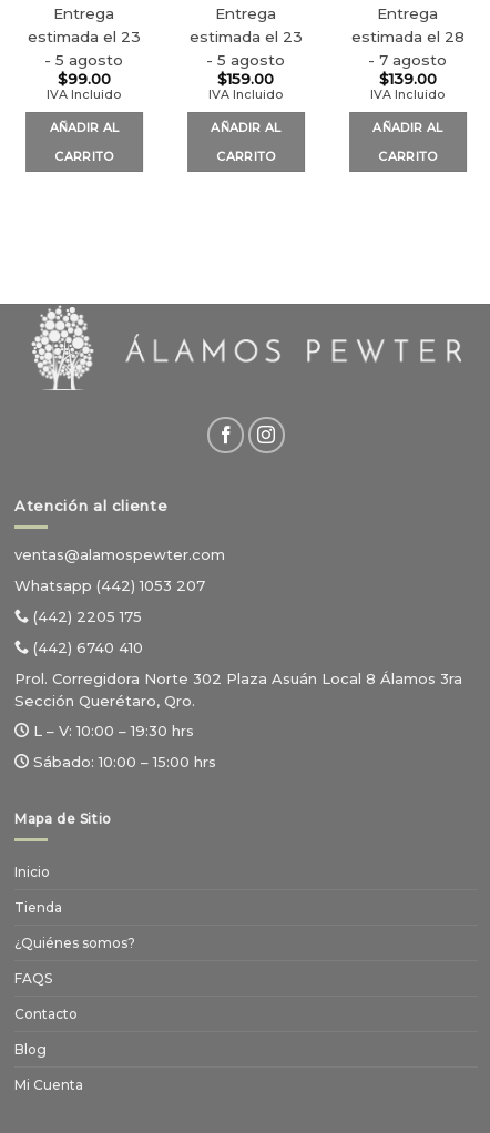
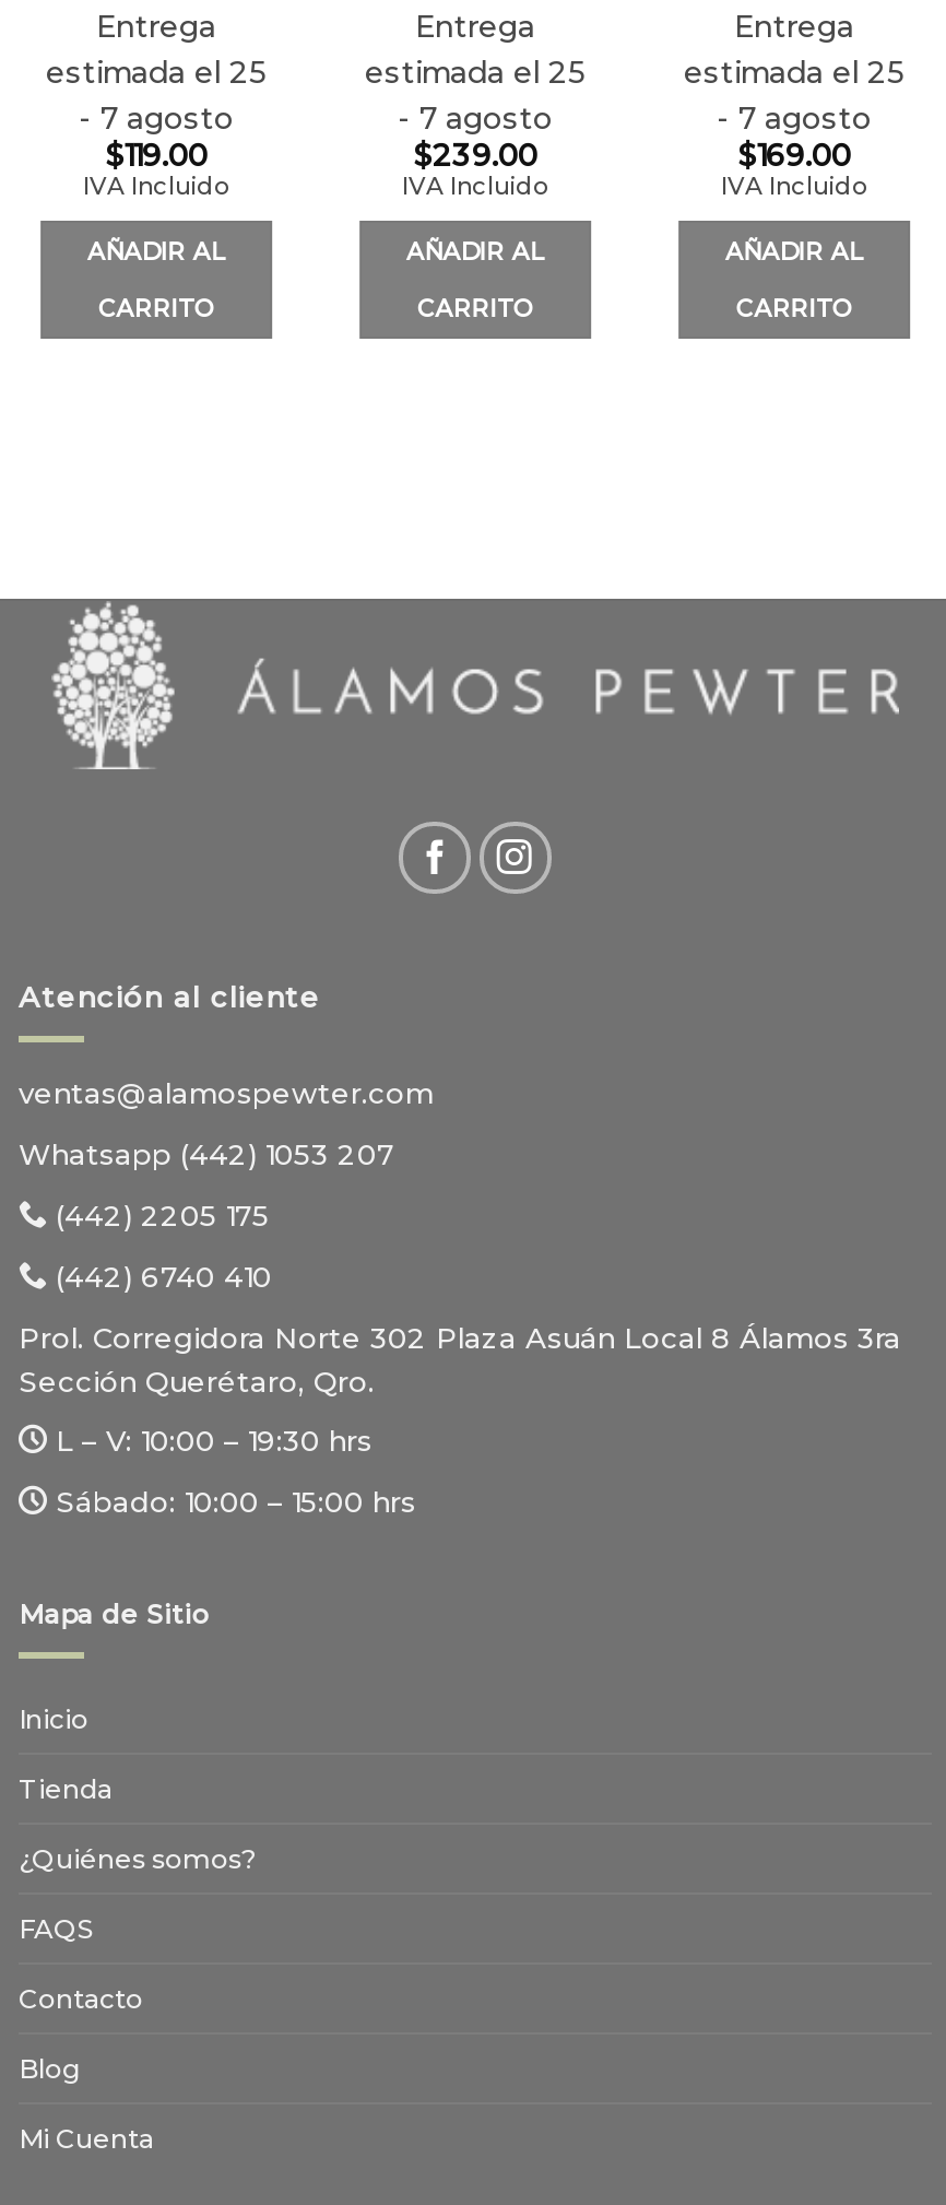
- estimada el 23
+ estimada el 25

- estimada el 23
+ estimada el 25

- estimada el 28
+ estimada el 25

- - 5 agosto
+ - 7 agosto

- - 5 agosto
+ - 7 agosto

- $99.00
+ $119.00

- $159.00
+ $239.00

- $139.00
+ $169.00
